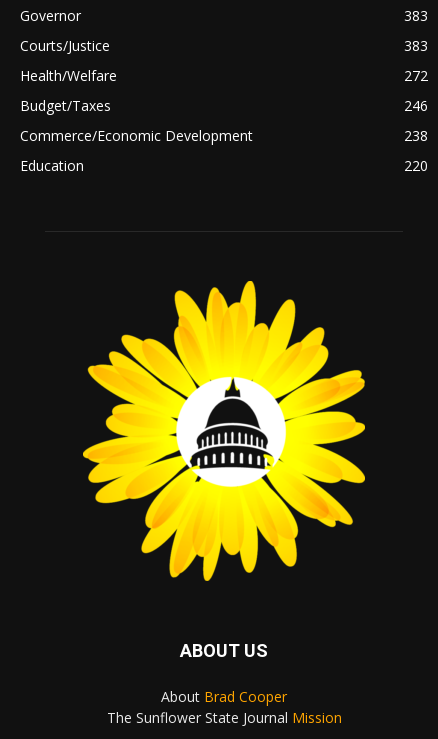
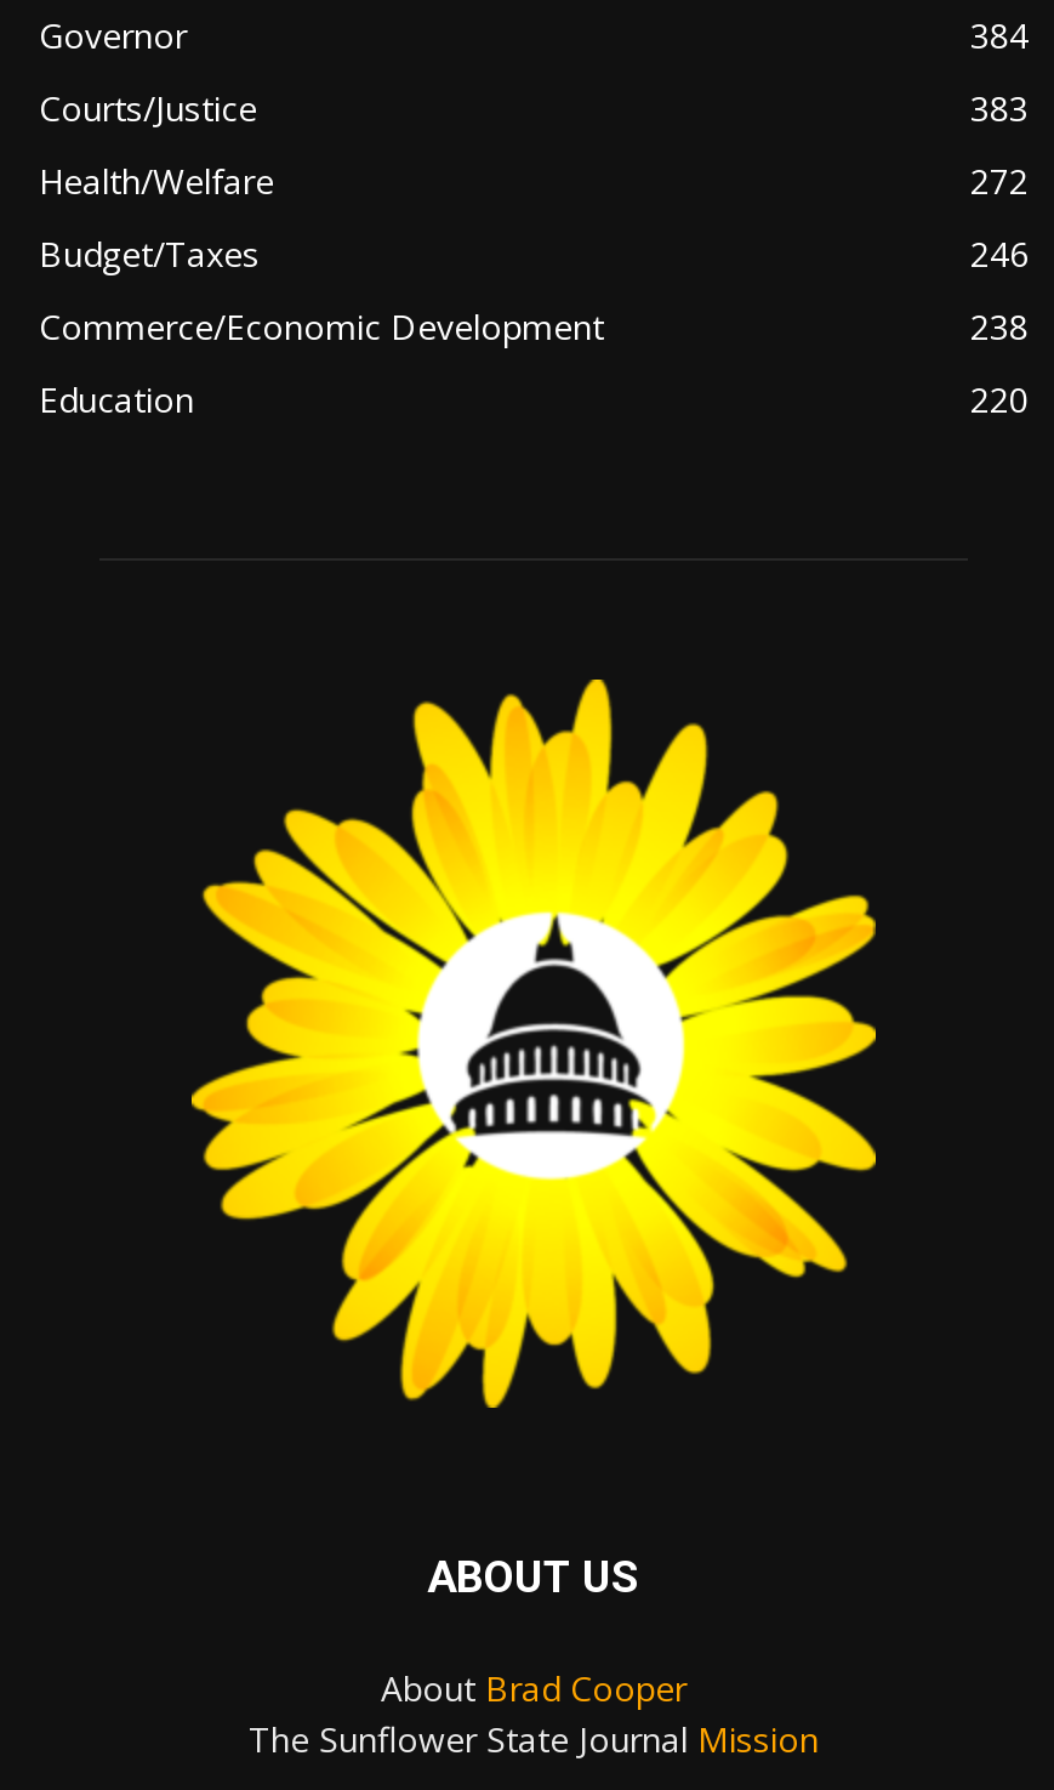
- 383
+ 384
